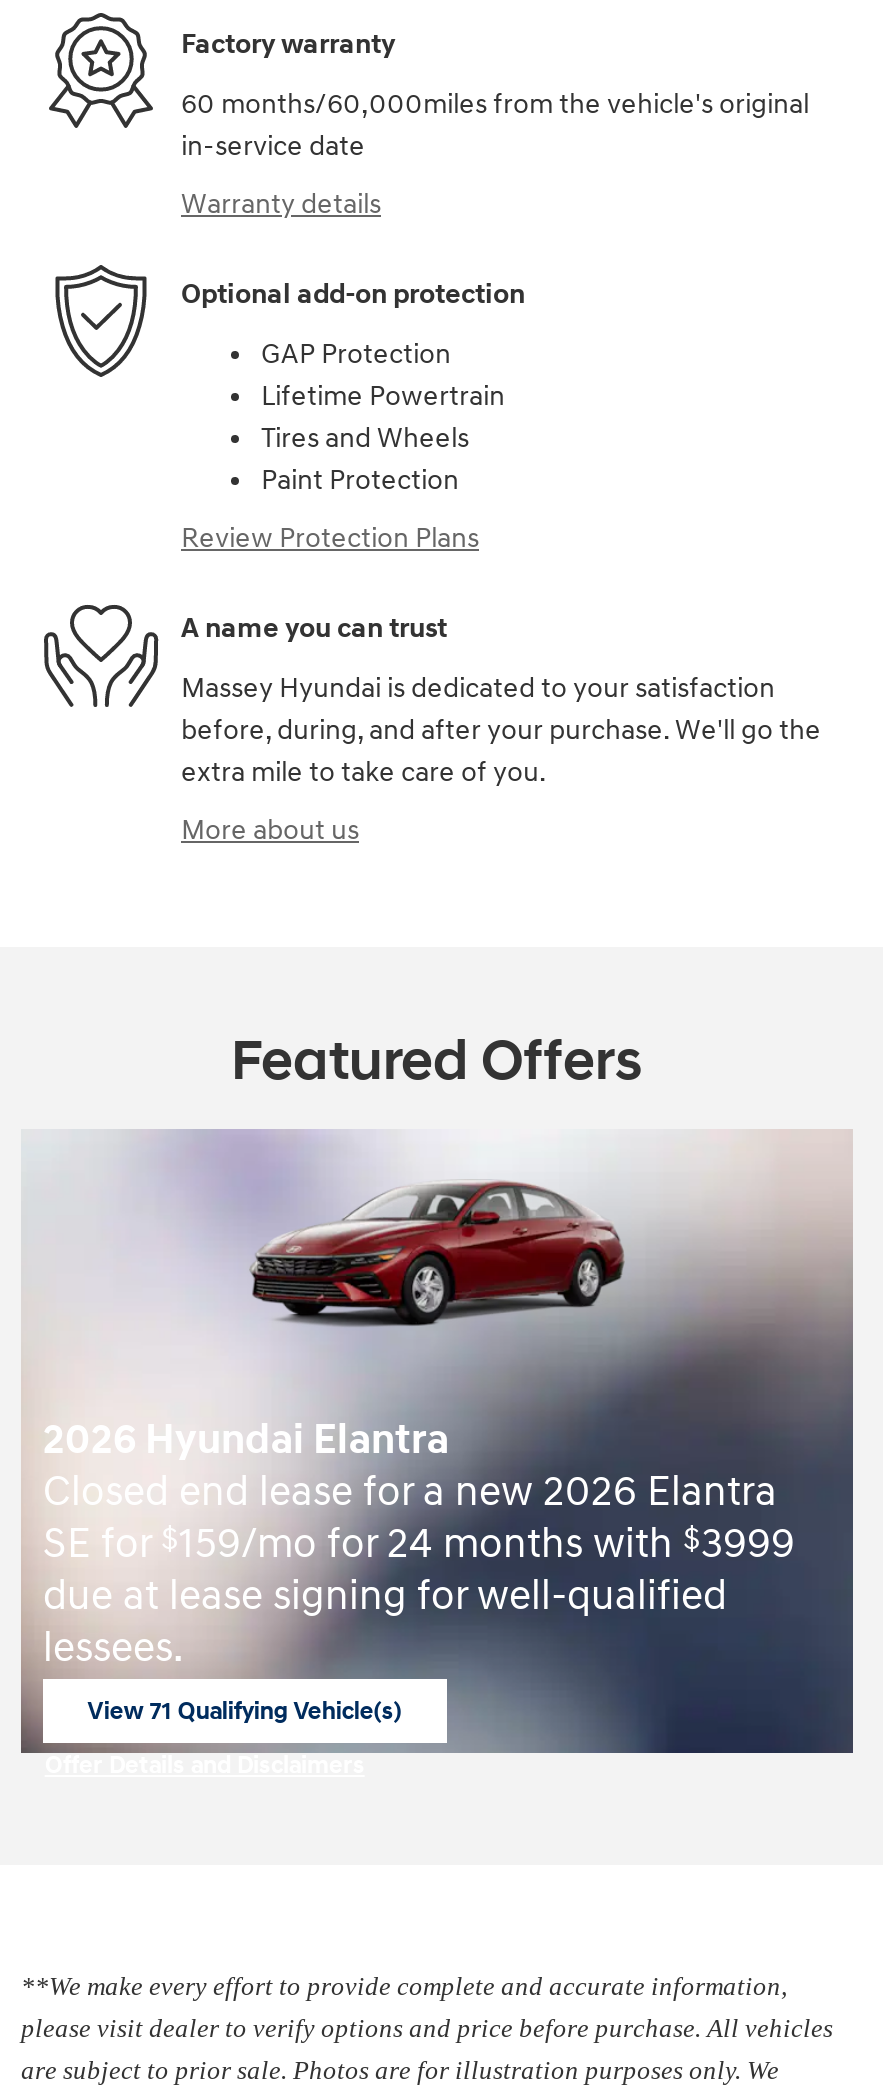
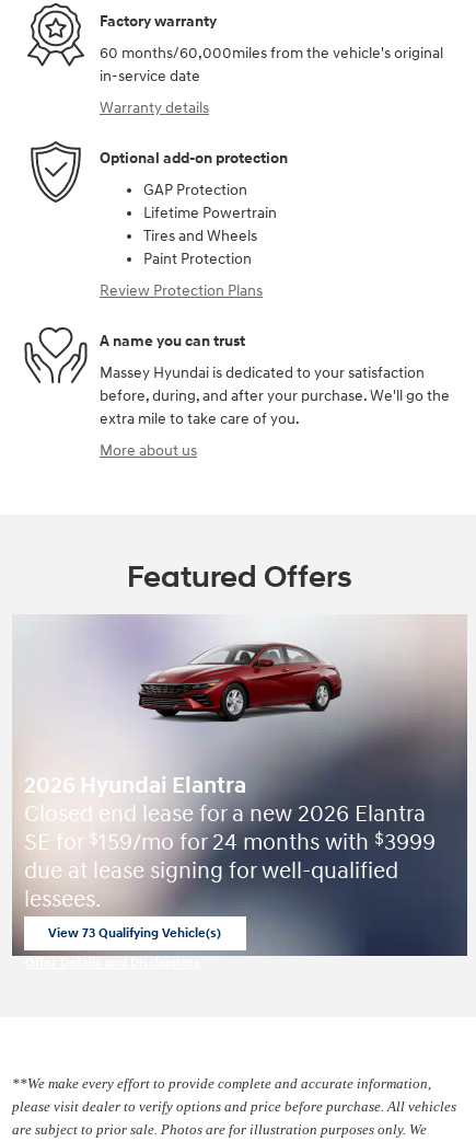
- View 71 Qualifying Vehicle(s)
+ View 73 Qualifying Vehicle(s)
